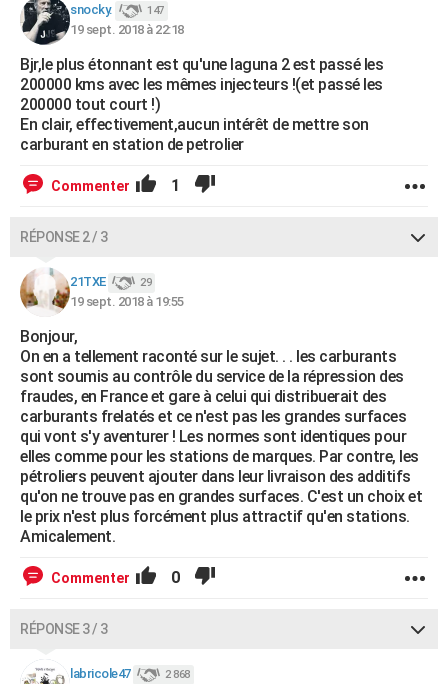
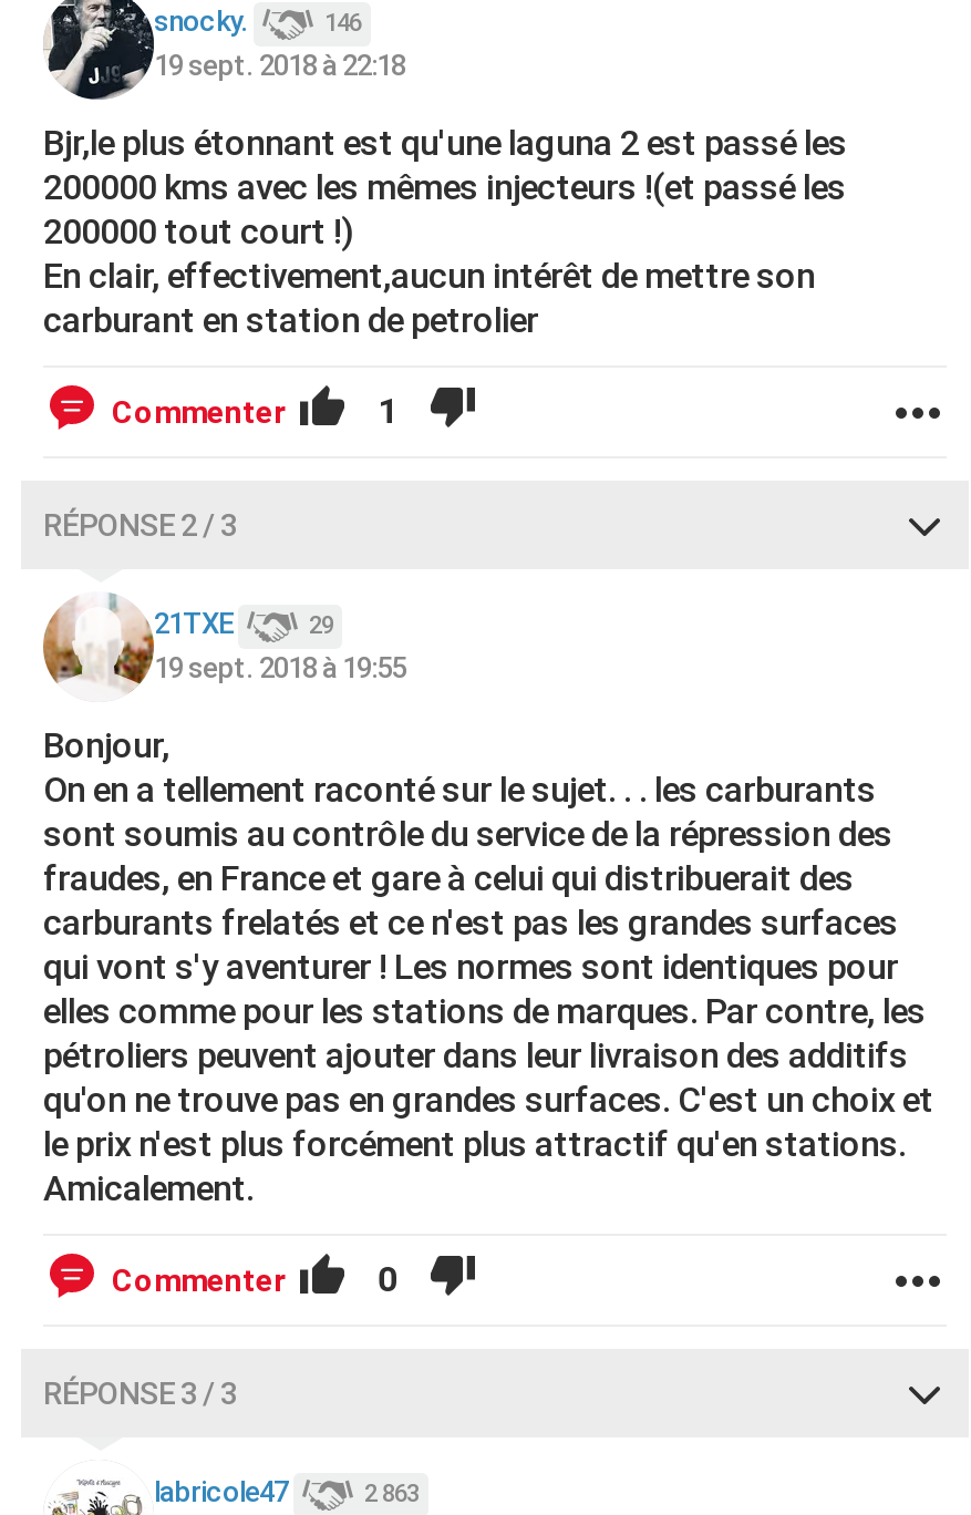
- 147
+ 146

- 2 868
+ 2 863
